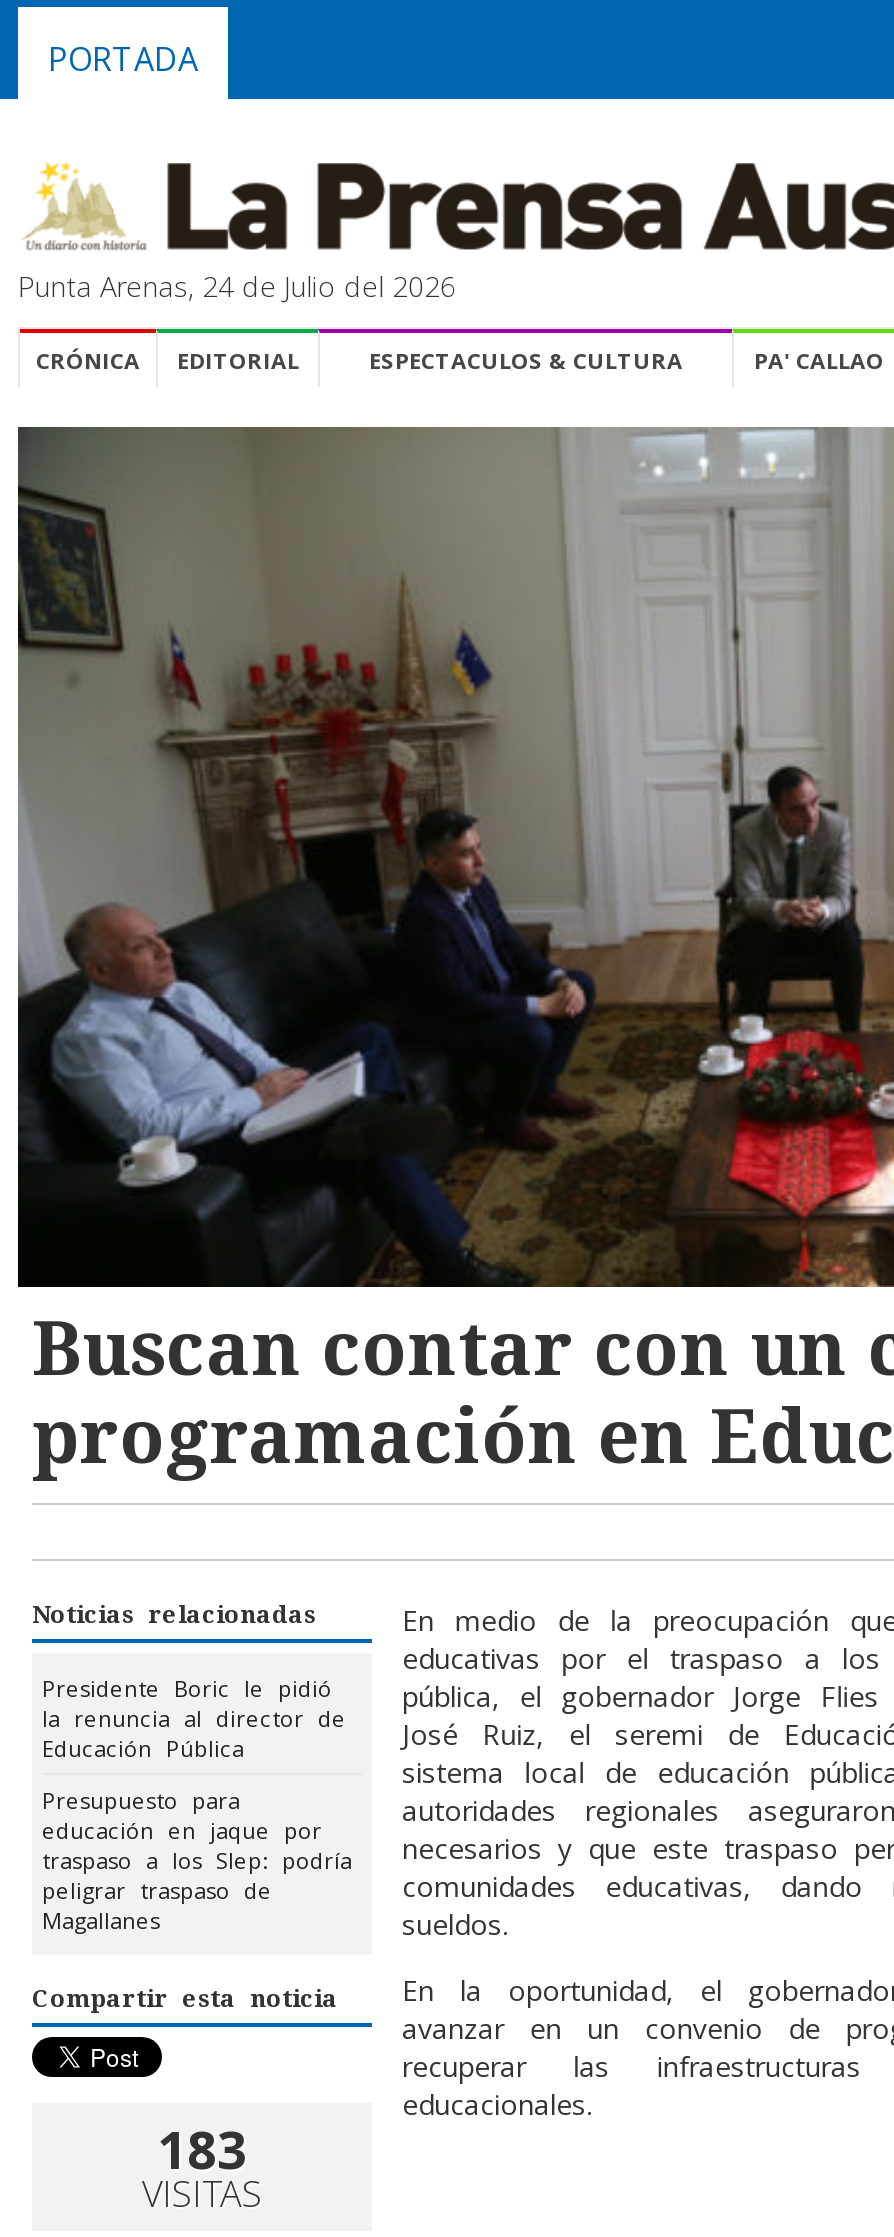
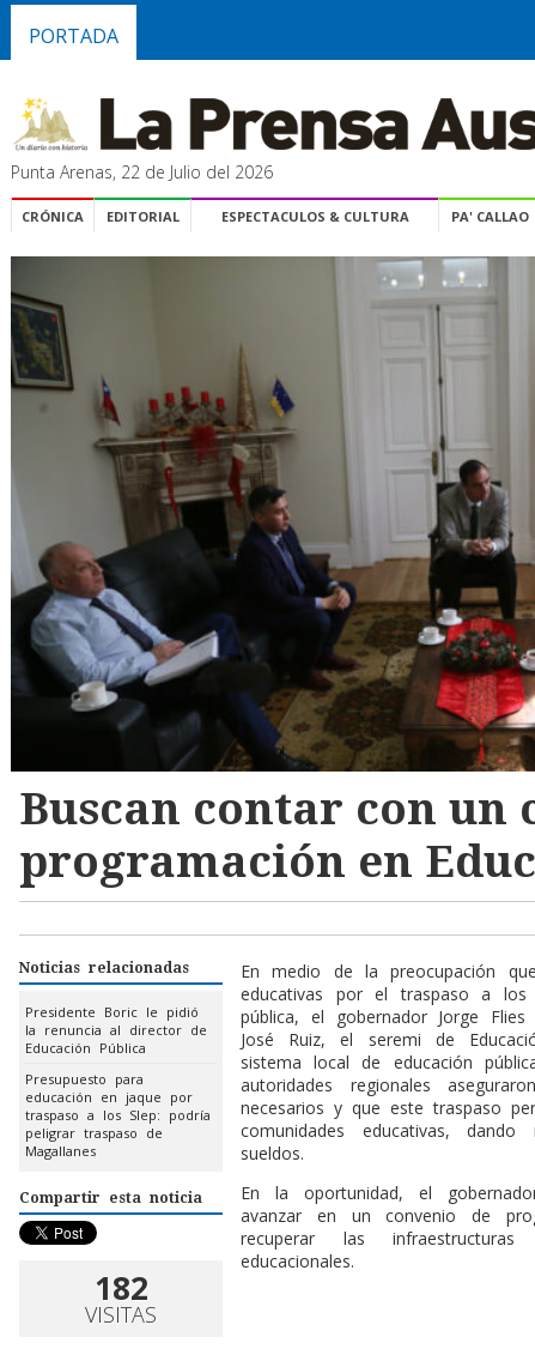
- Punta Arenas, 24 de Julio del 2026
+ Punta Arenas, 22 de Julio del 2026

- 183
+ 182
